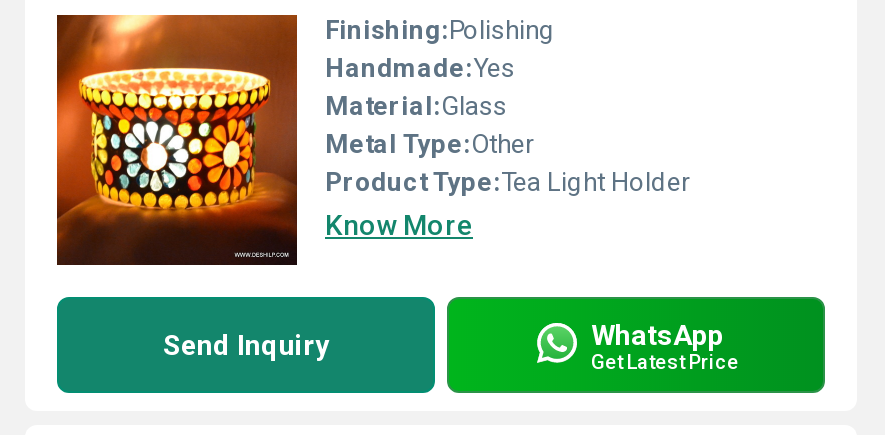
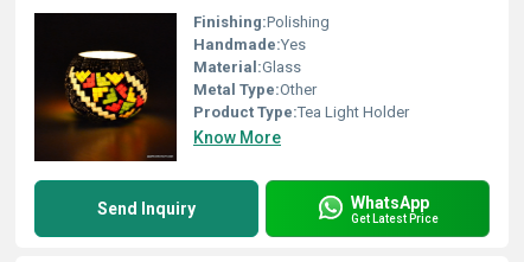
- [image]
+ [image]
